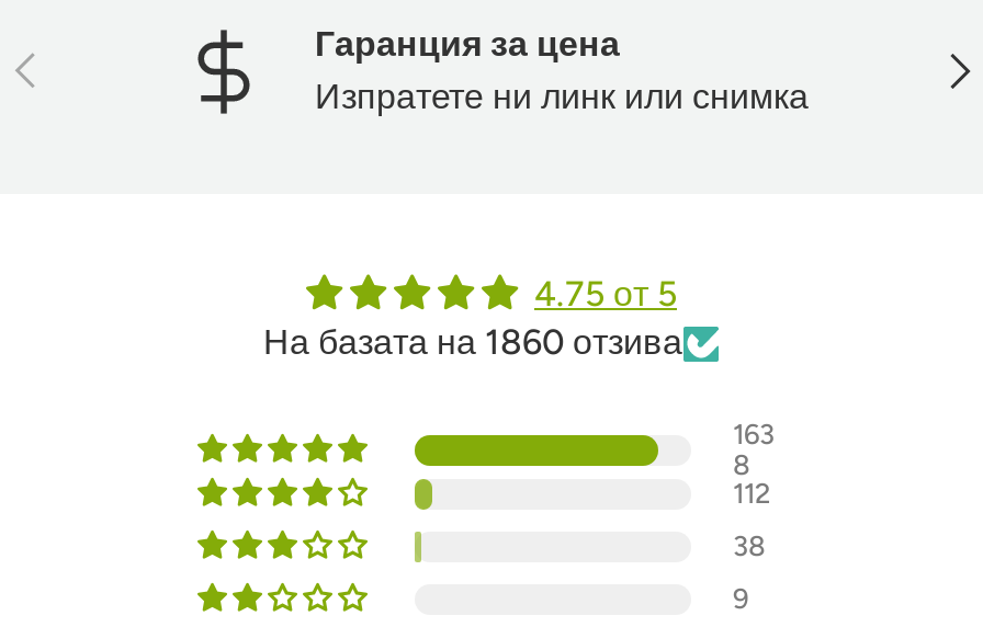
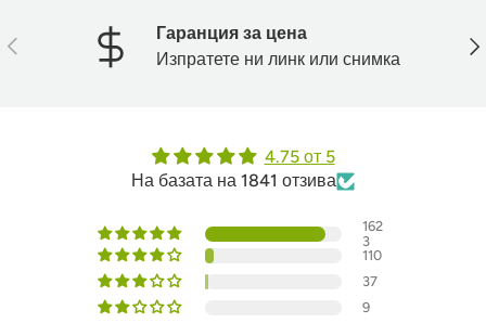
- На базата на 1860 отзива
+ На базата на 1841 отзива

- 163
+ 162

- 8
+ 3

- 112
+ 110

- 38
+ 37
